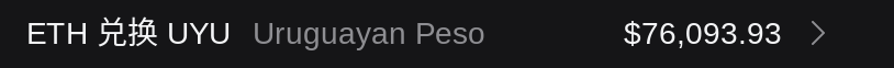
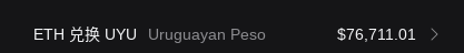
- $76,093.93
+ $76,711.01
